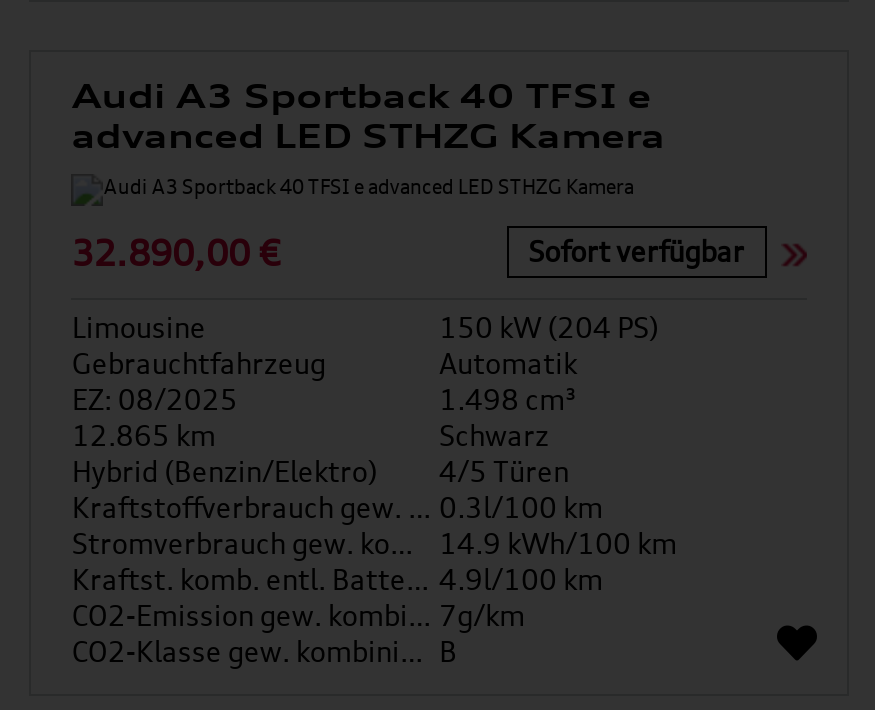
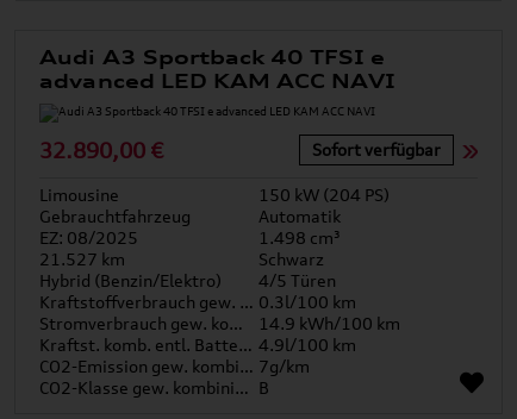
- advanced LED STHZG Kamera
+ advanced LED KAM ACC NAVI

- 12.865 km
+ 21.527 km
